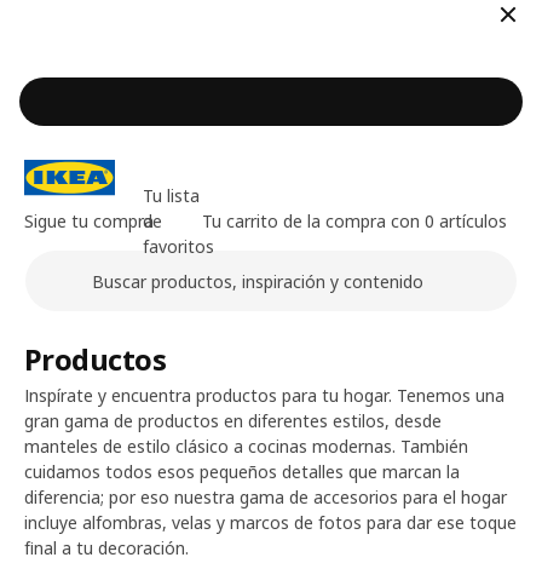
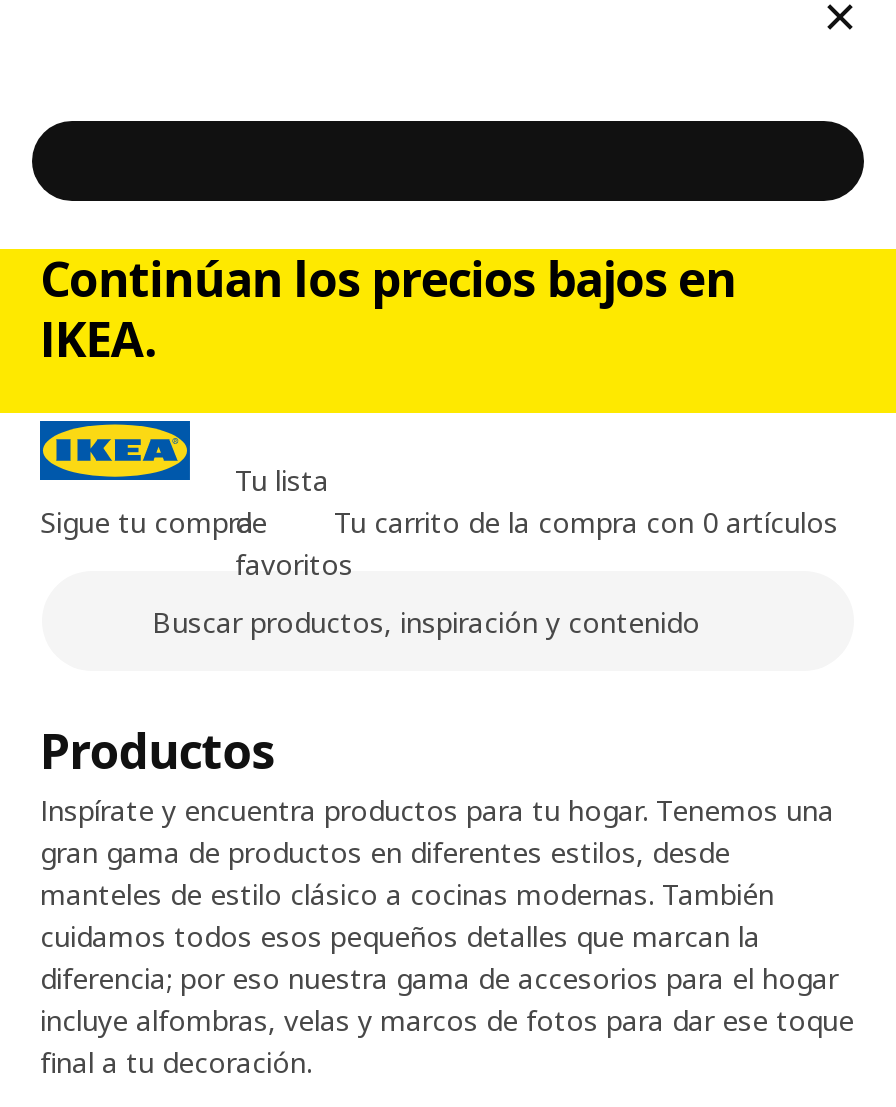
+ Continúan los precios bajos en
+ IKEA.
